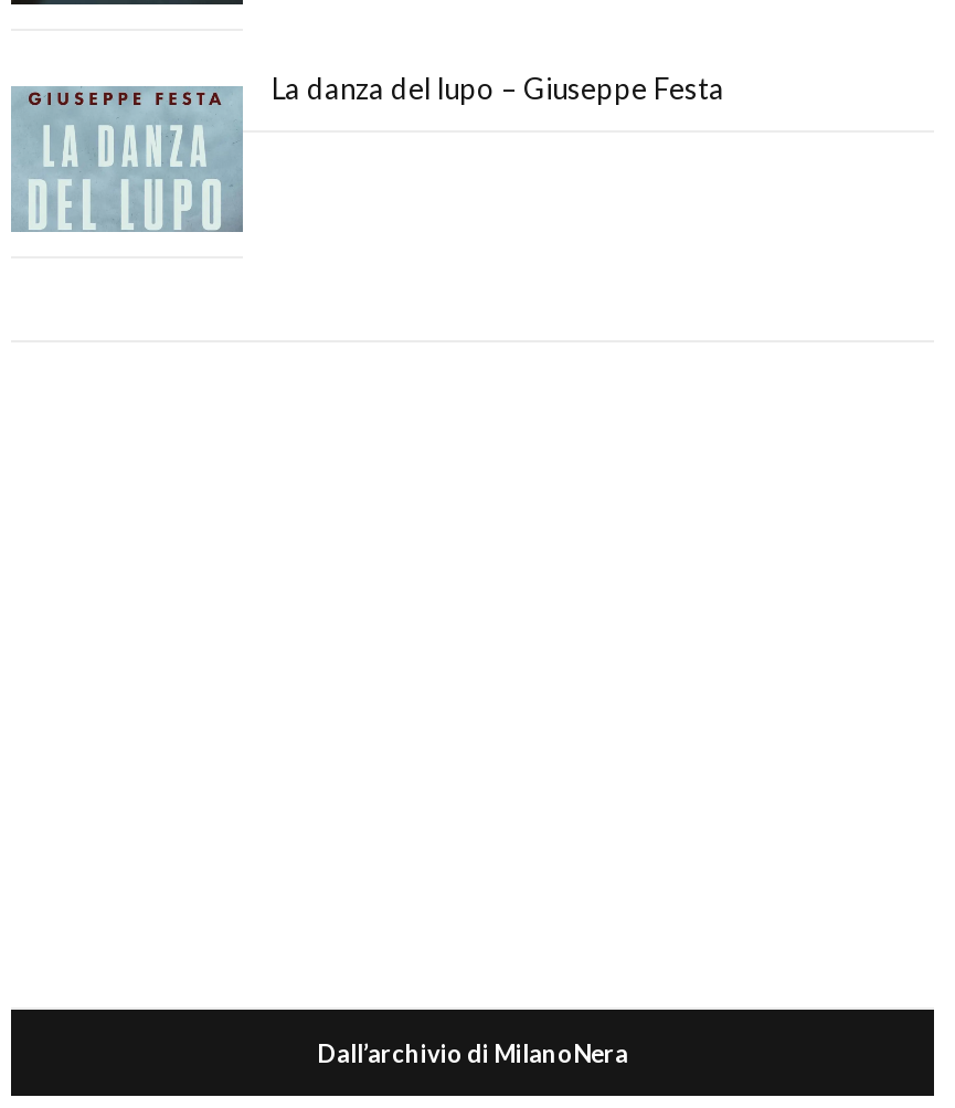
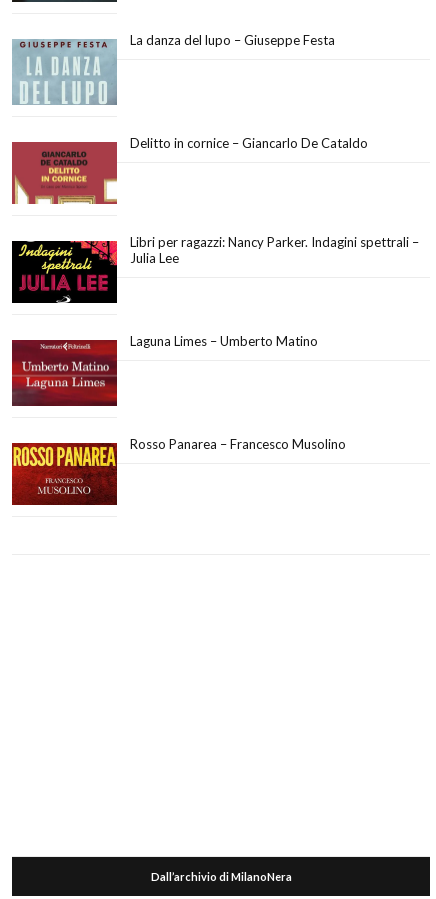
+ [image]
+ Delitto in cornice – Giancarlo De Cataldo

+ [image]
+ Laguna Limes – Umberto Matino

+ [image]
+ Rosso Panarea – Francesco Musolino

+ [image]
+ Libri per ragazzi: Nancy Parker. Indagini spettrali –
+ Julia Lee
